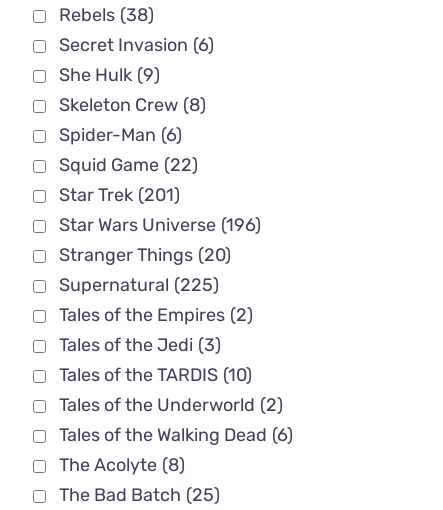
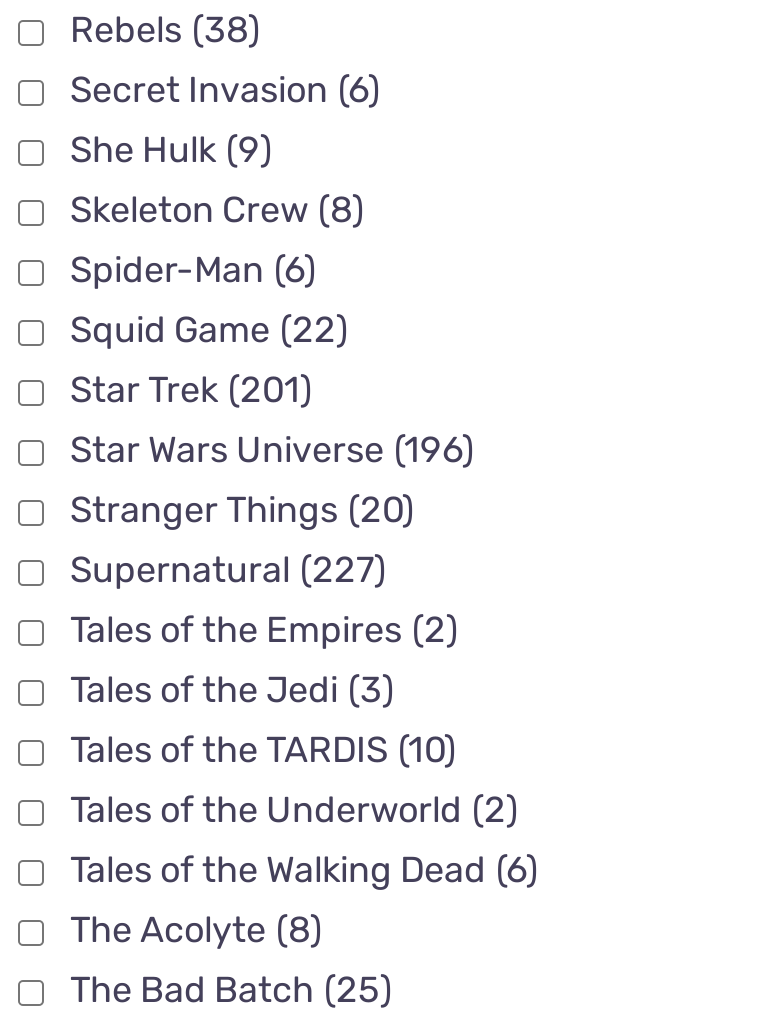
- Supernatural (225)
+ Supernatural (227)
